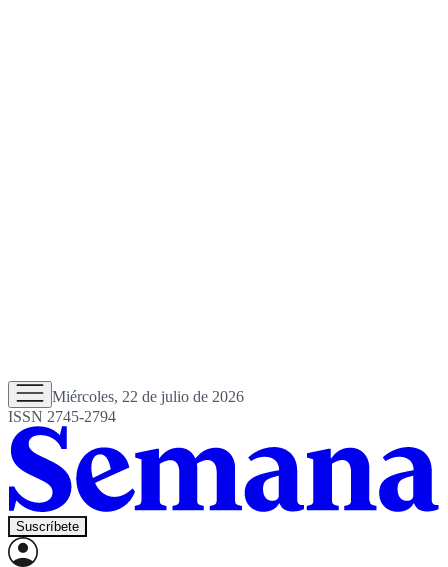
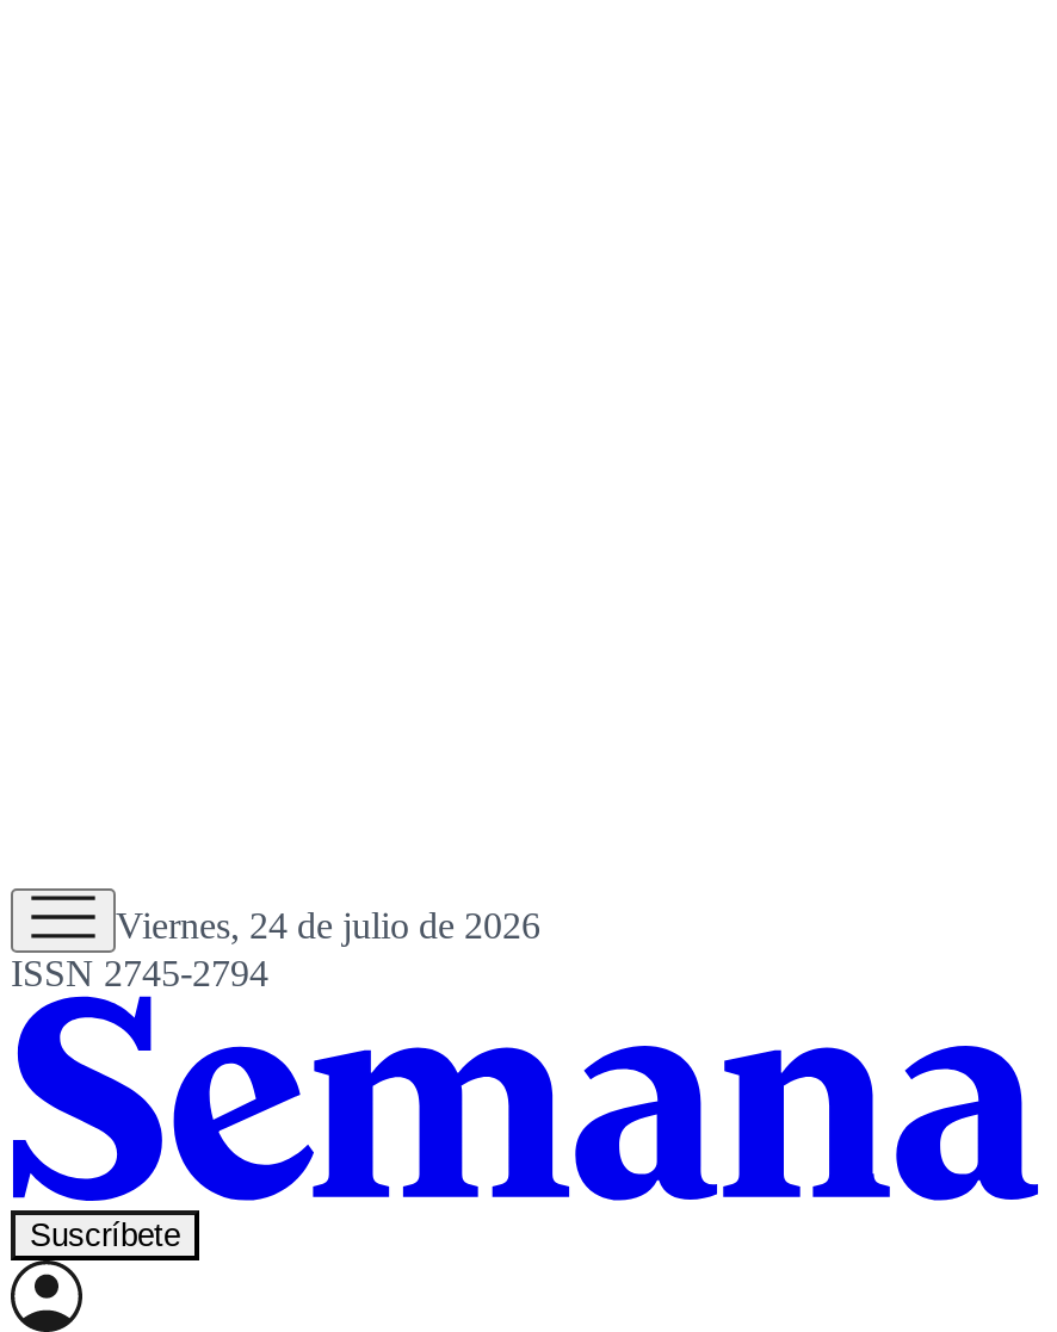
- Miércoles, 22 de julio de 2026
+ Viernes, 24 de julio de 2026
